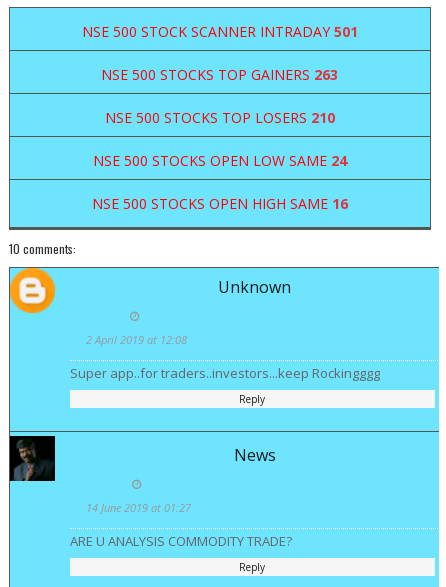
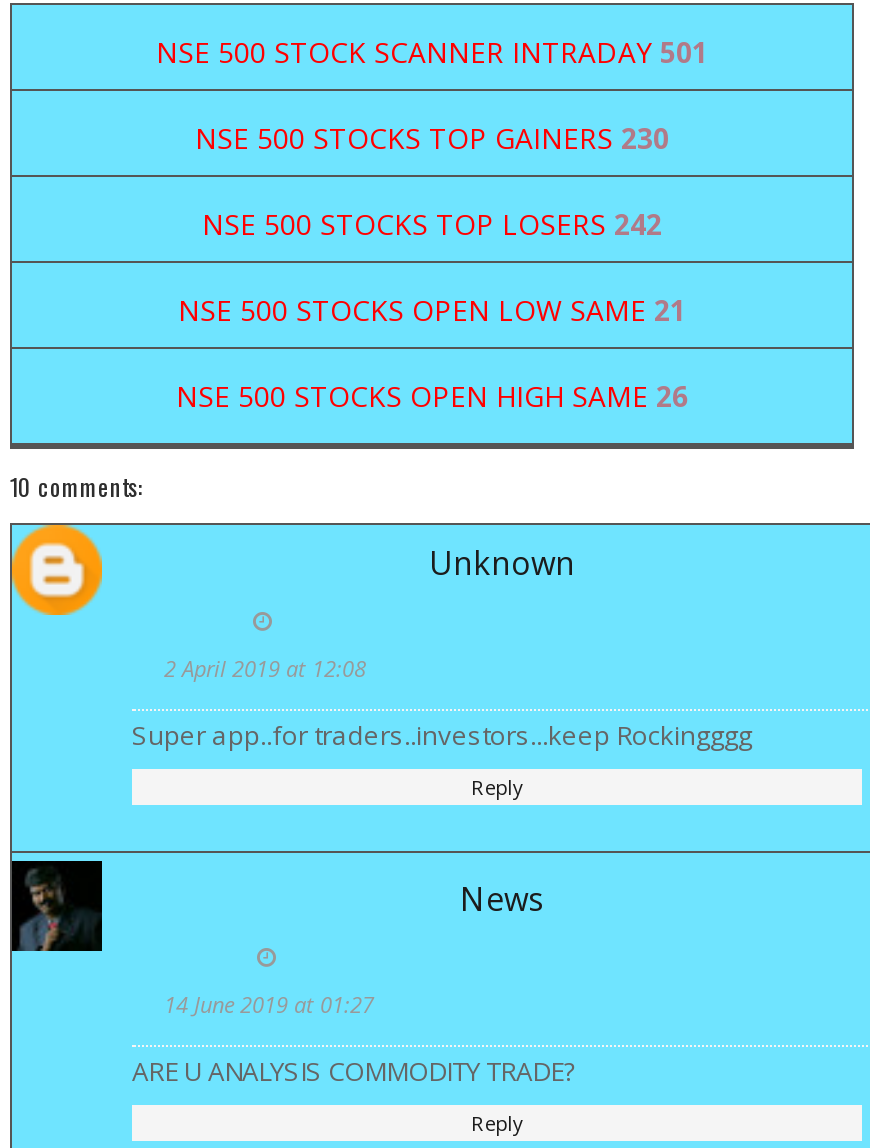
- NSE 500 STOCKS TOP GAINERS 263
+ NSE 500 STOCKS TOP GAINERS 230

- NSE 500 STOCKS TOP LOSERS 210
+ NSE 500 STOCKS TOP LOSERS 242

- NSE 500 STOCKS OPEN LOW SAME 24
+ NSE 500 STOCKS OPEN LOW SAME 21

- NSE 500 STOCKS OPEN HIGH SAME 16
+ NSE 500 STOCKS OPEN HIGH SAME 26
